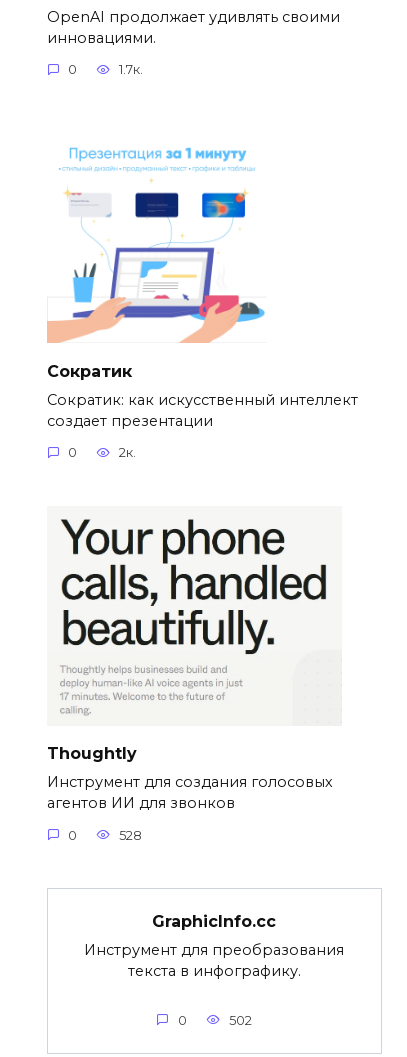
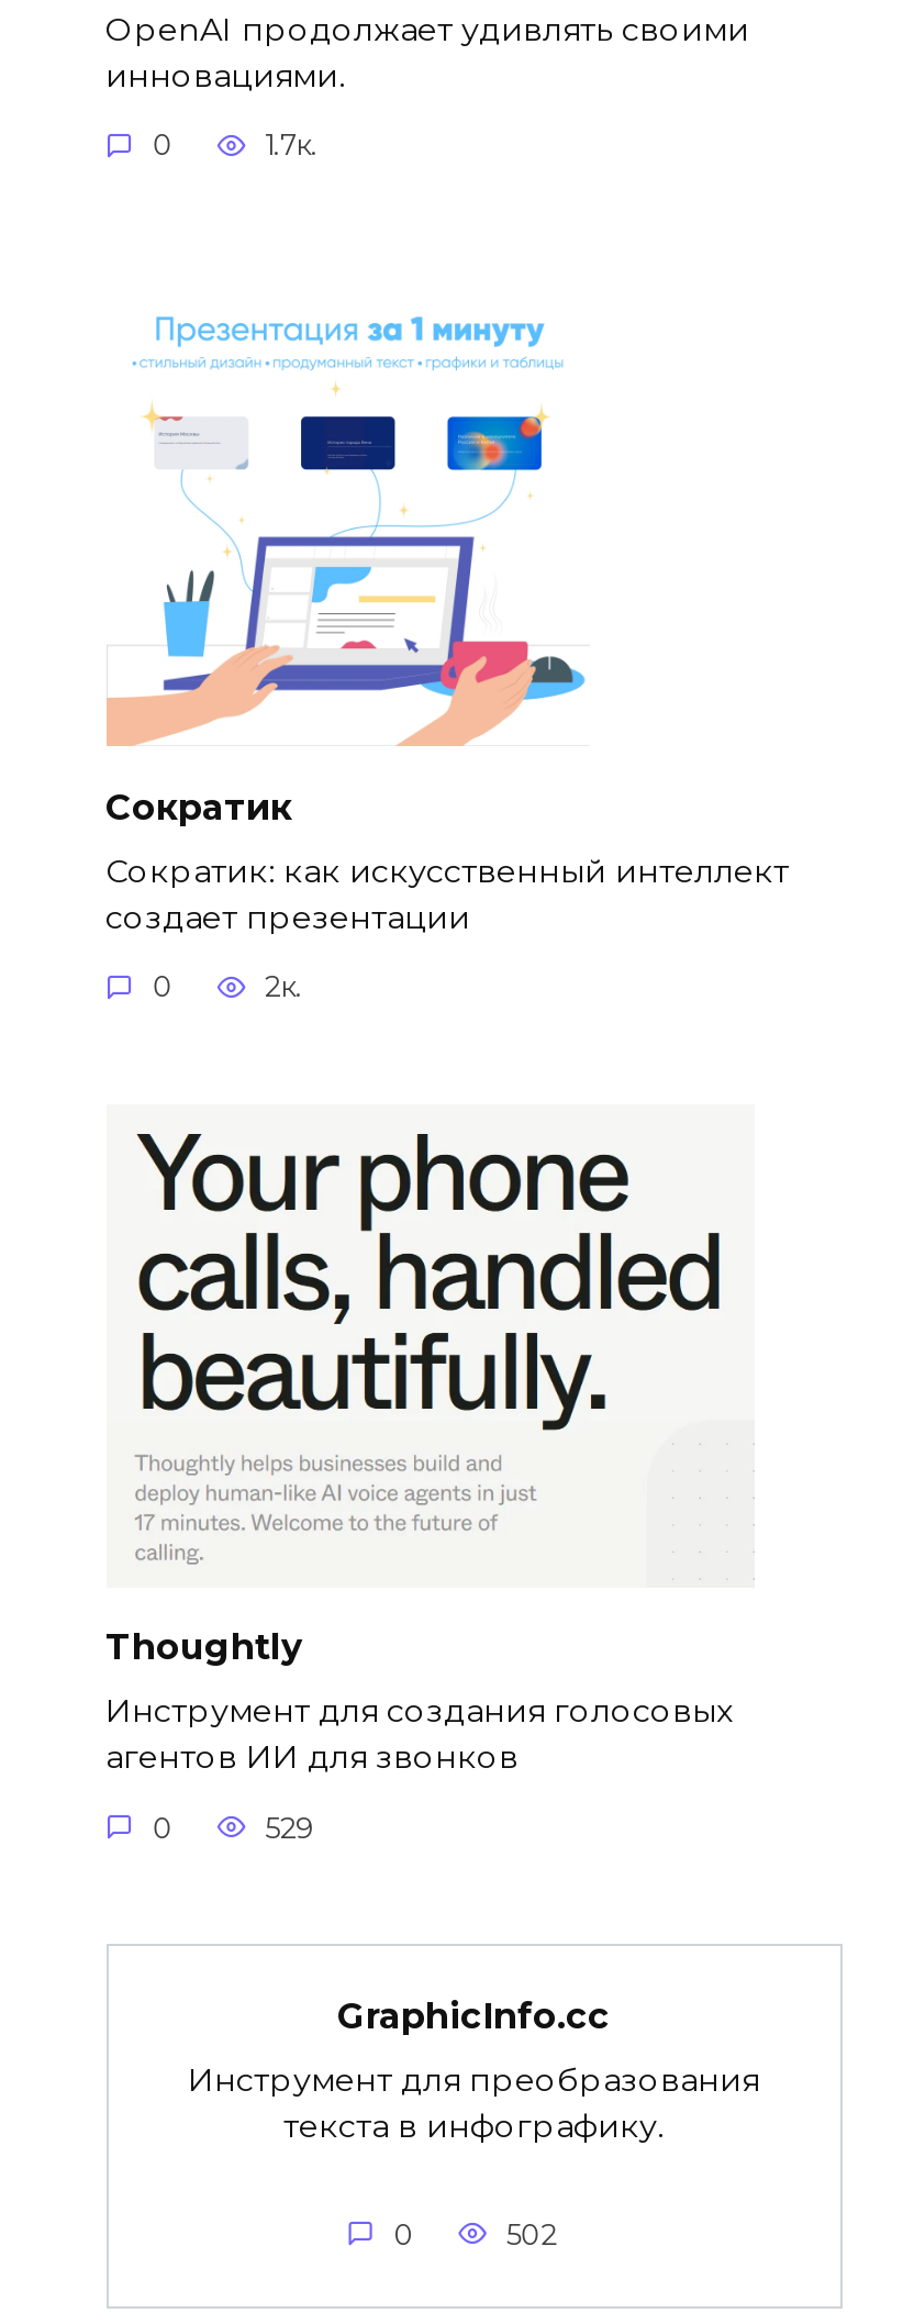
- 528
+ 529
